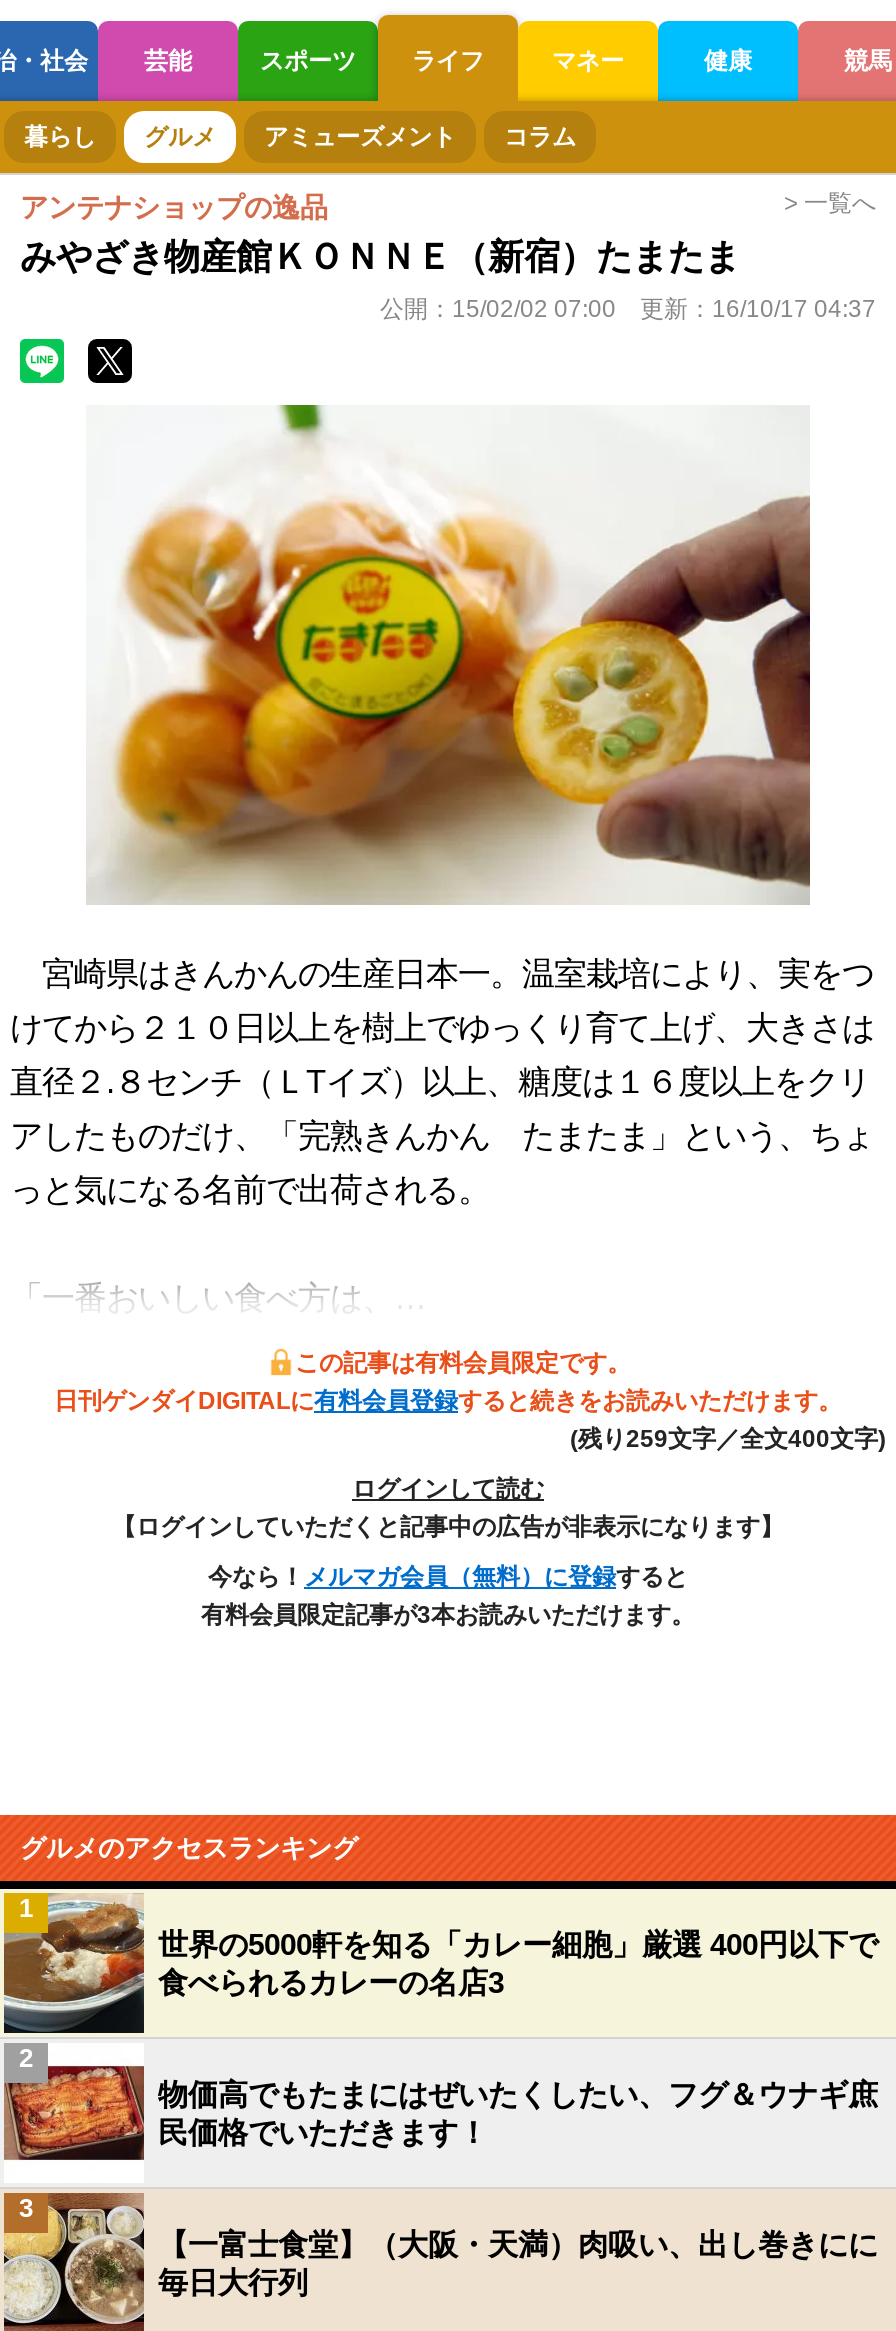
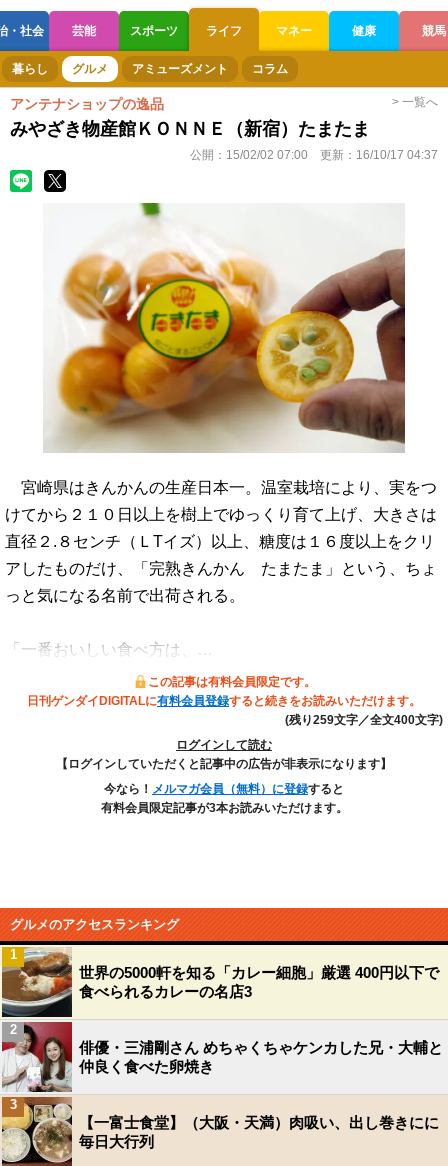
- [image]
- 物価高でもたまにはぜいたくしたい、フグ＆ウナギ庶
- 民価格でいただきます！
+ [image]
+ 俳優・三浦剛さん めちゃくちゃケンカした兄・大輔と
+ 仲良く食べた卵焼き
